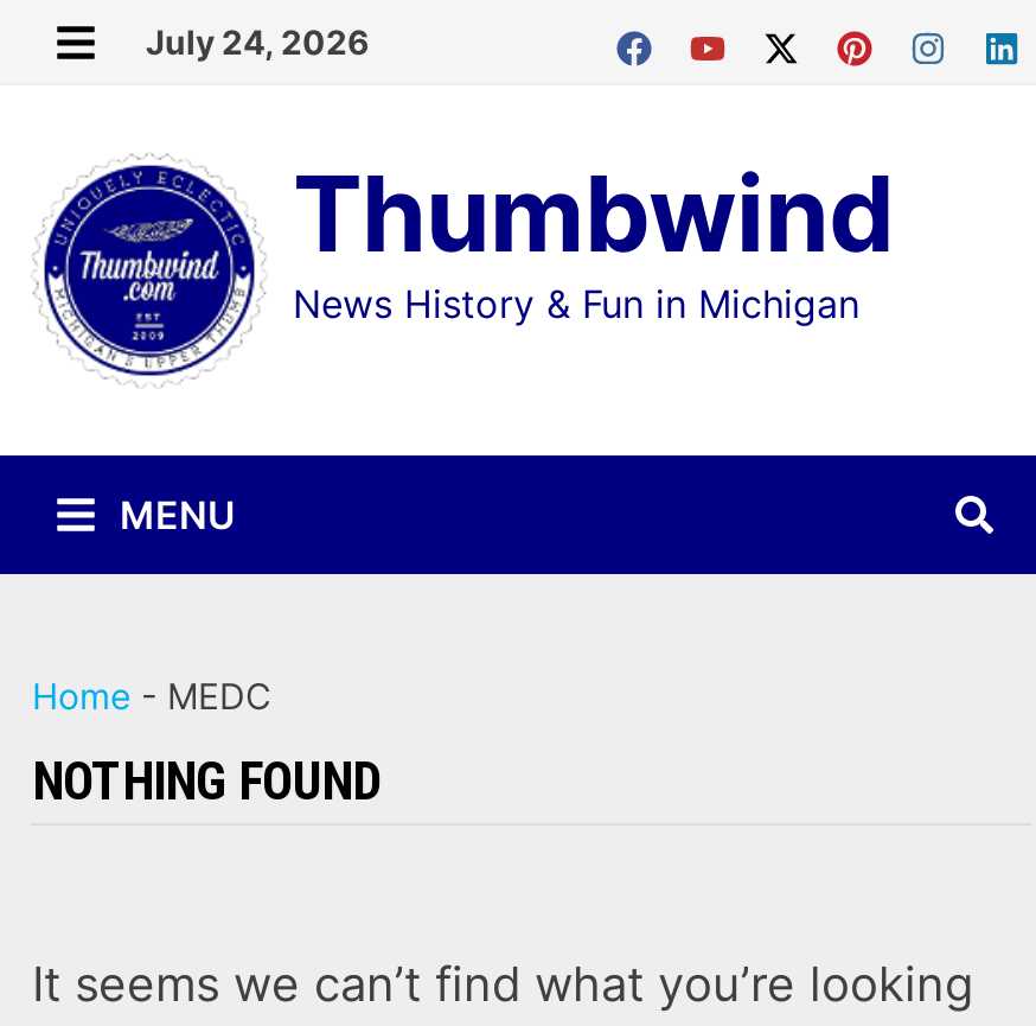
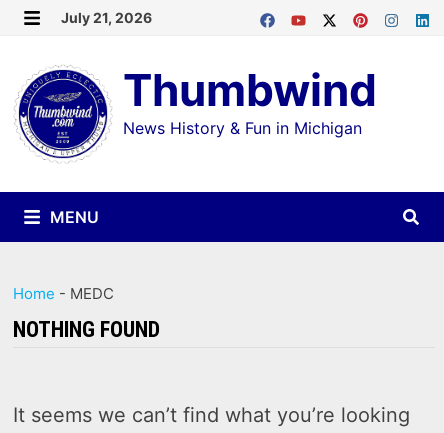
- July 24, 2026
+ July 21, 2026
